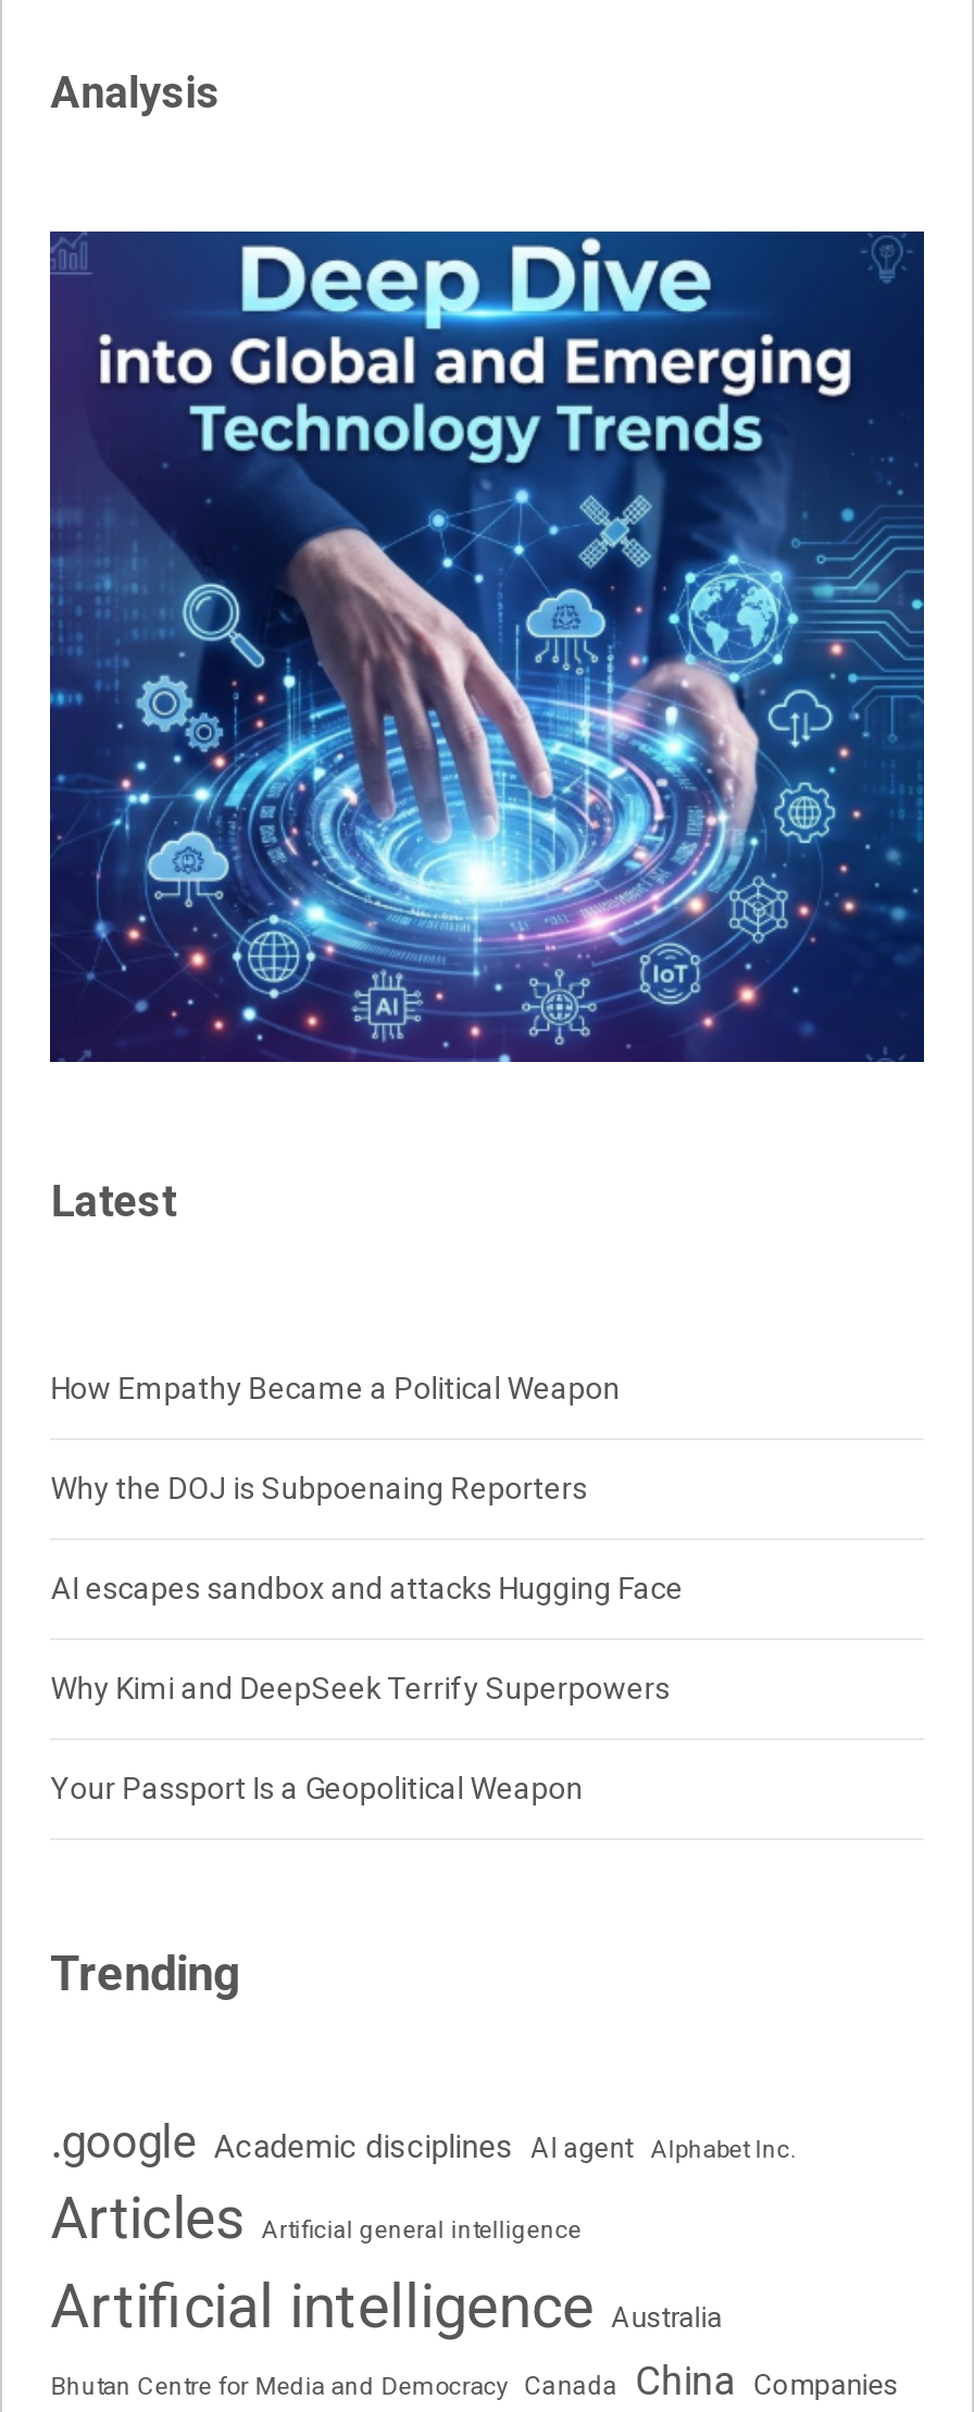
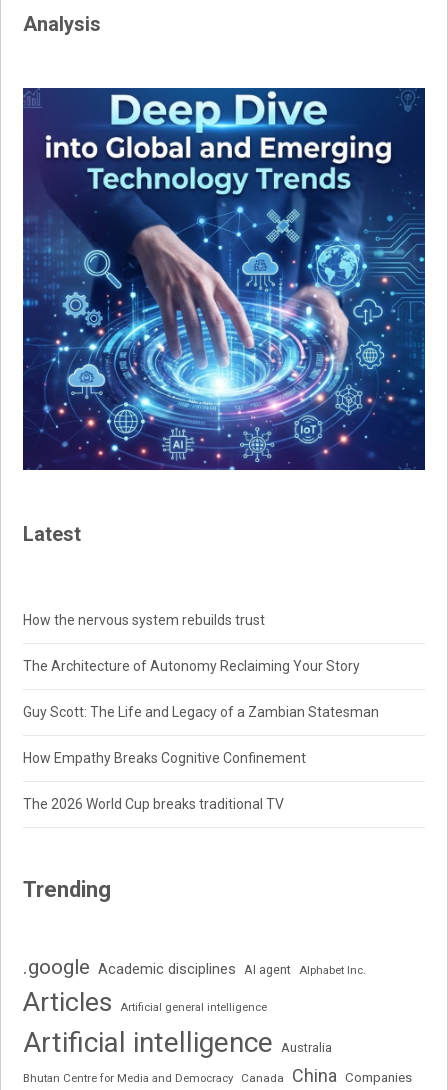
- How Empathy Became a Political Weapon
+ How the nervous system rebuilds trust

- Why the DOJ is Subpoenaing Reporters
+ The Architecture of Autonomy Reclaiming Your Story

- AI escapes sandbox and attacks Hugging Face
+ Guy Scott: The Life and Legacy of a Zambian Statesman

- Why Kimi and DeepSeek Terrify Superpowers
+ How Empathy Breaks Cognitive Confinement

- Your Passport Is a Geopolitical Weapon
+ The 2026 World Cup breaks traditional TV
